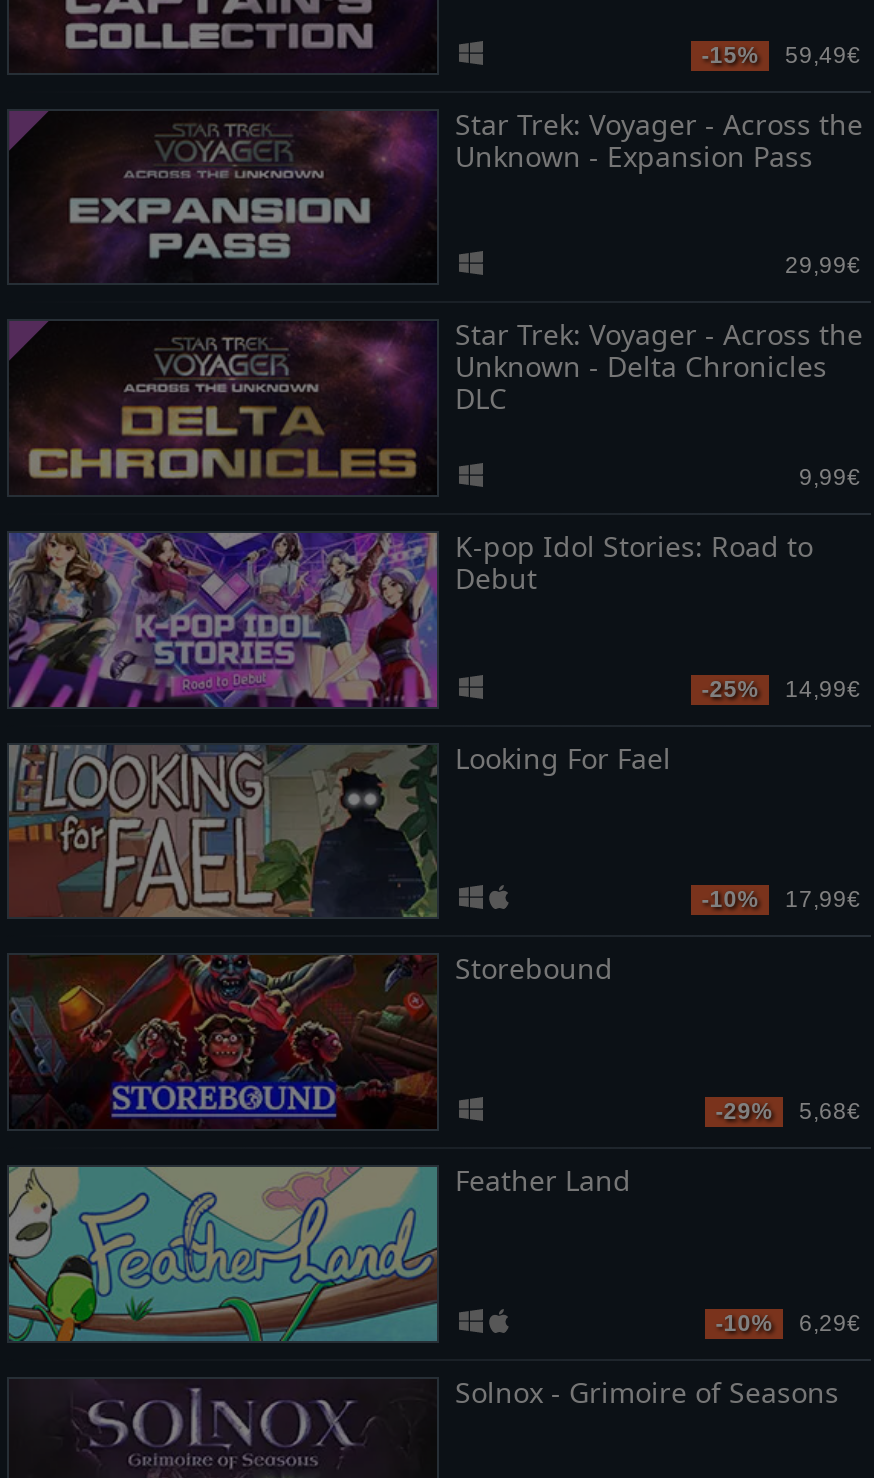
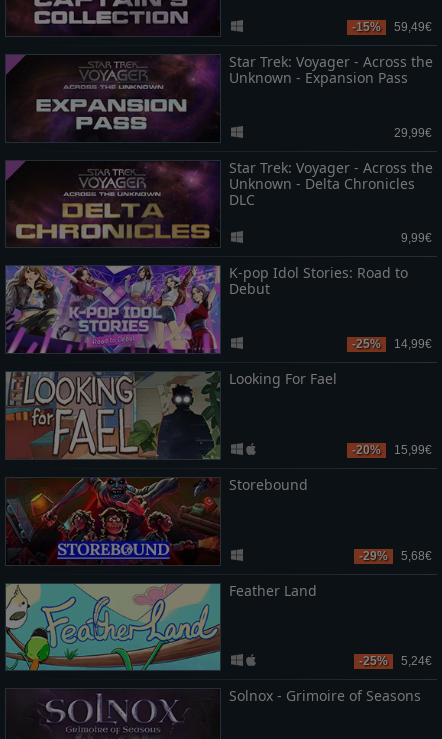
- -10%
+ -20%

- 17,99€
+ 15,99€

- -10%
+ -25%

- 6,29€
+ 5,24€
